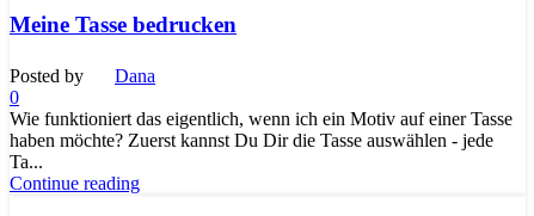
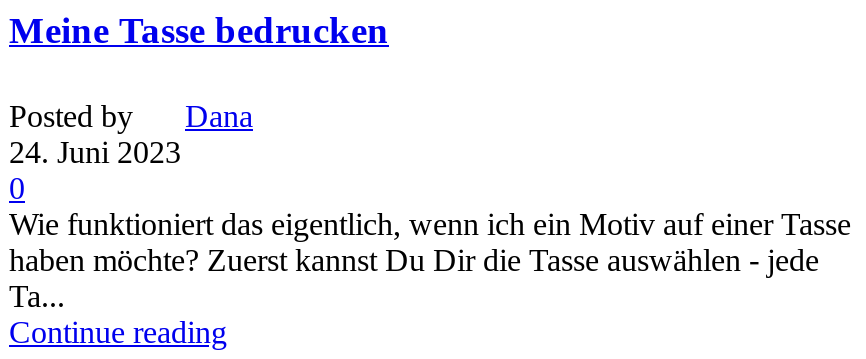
+ 24. Juni 2023
